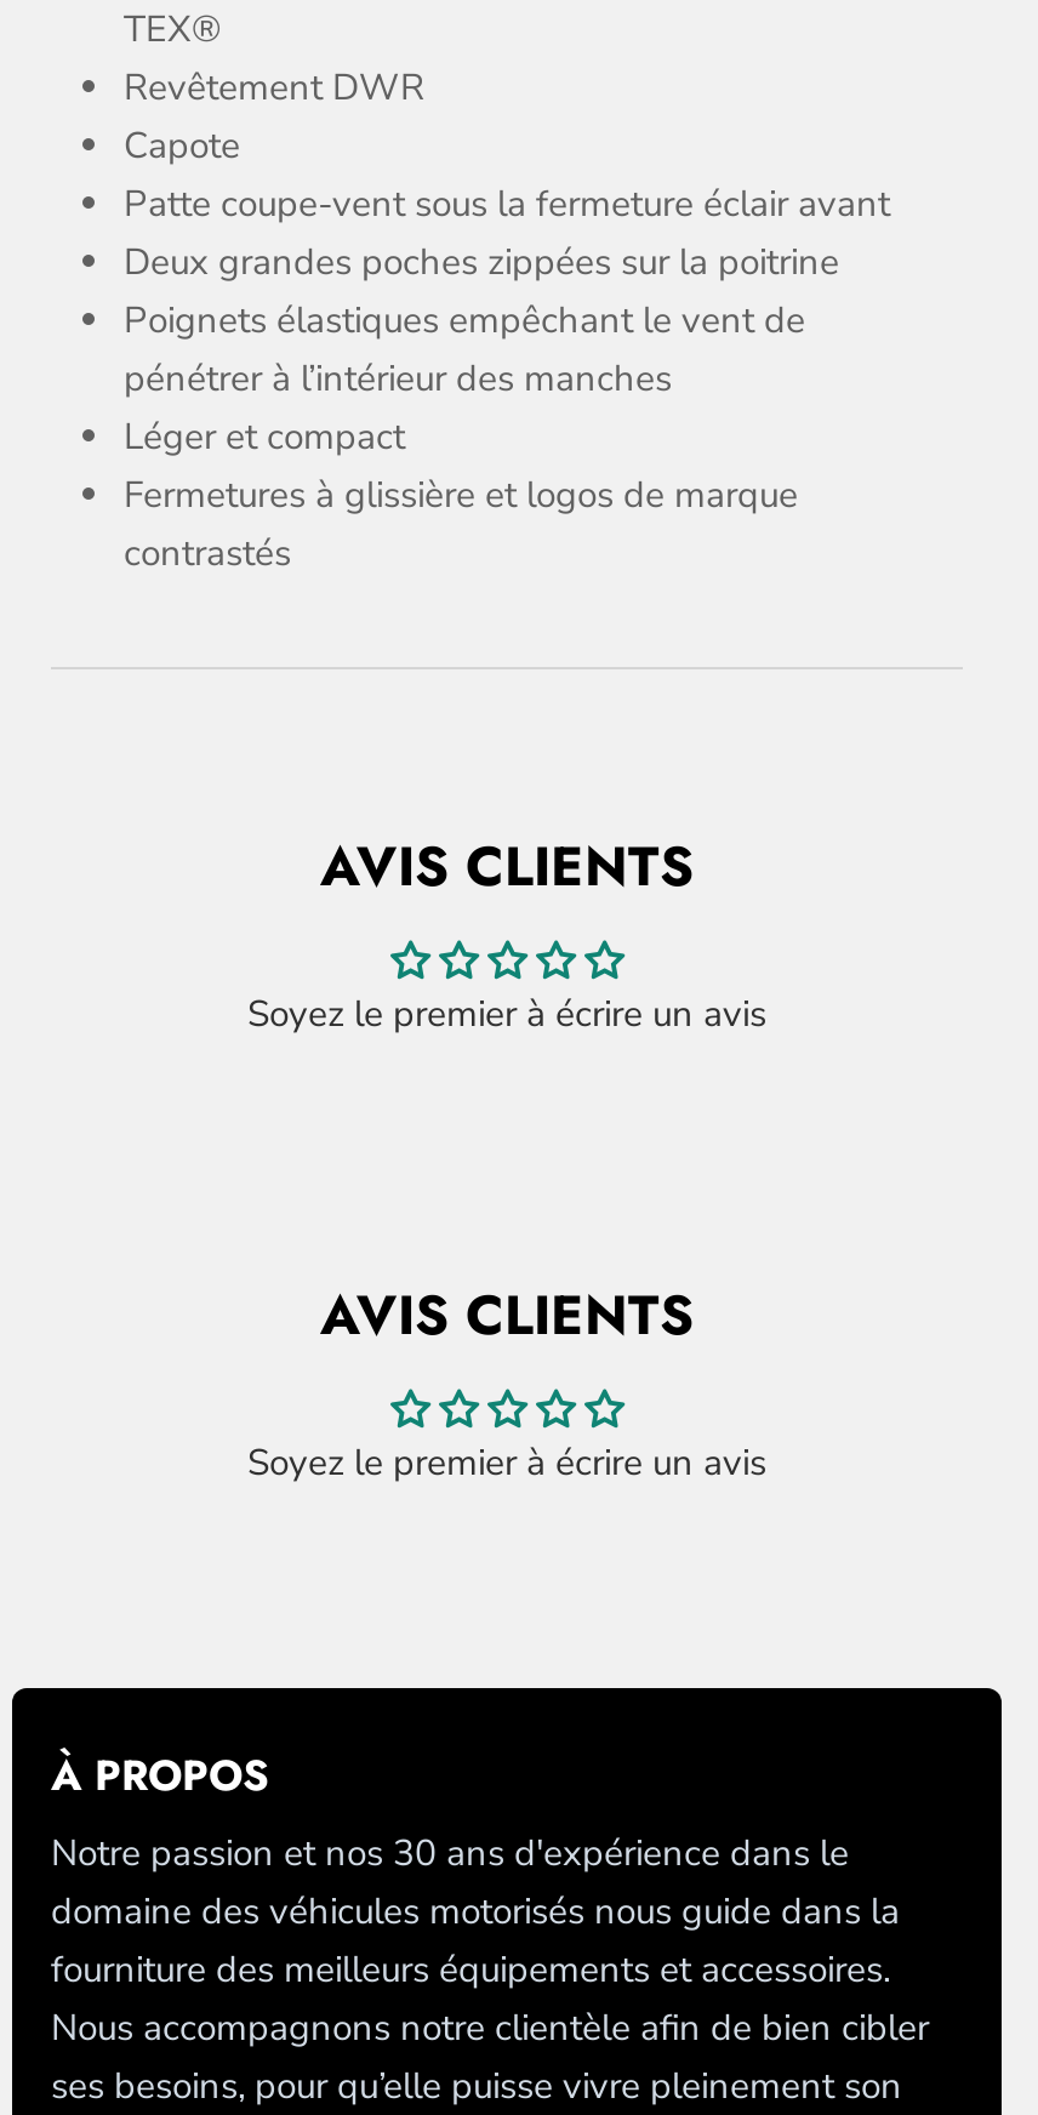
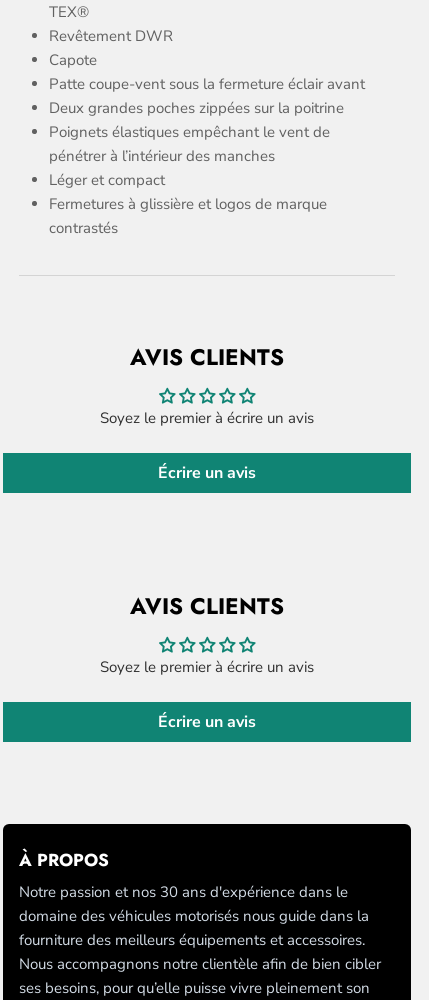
+ Écrire un avis

+ Écrire un avis
